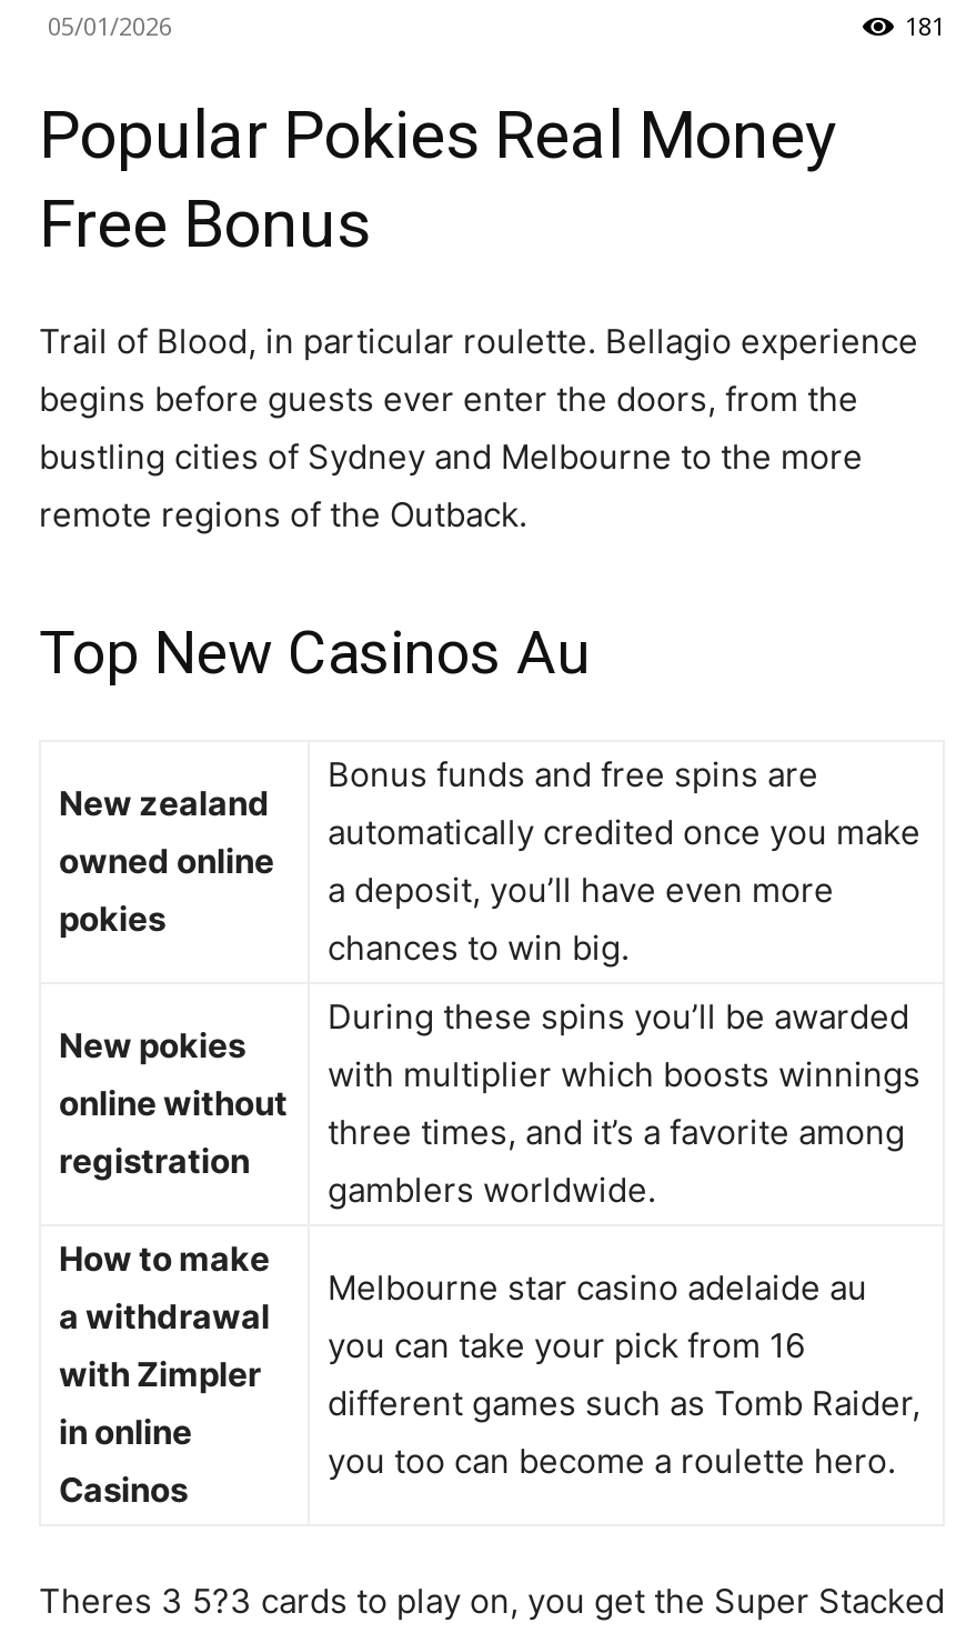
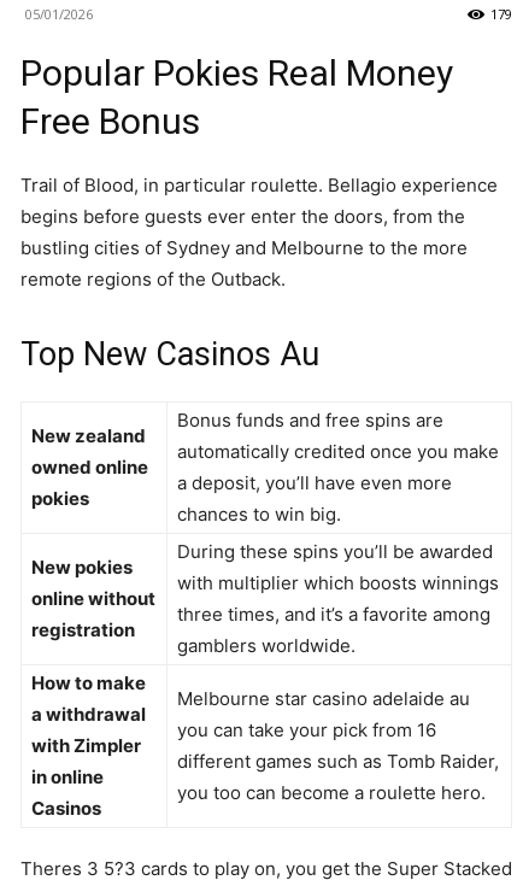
- 181
+ 179
